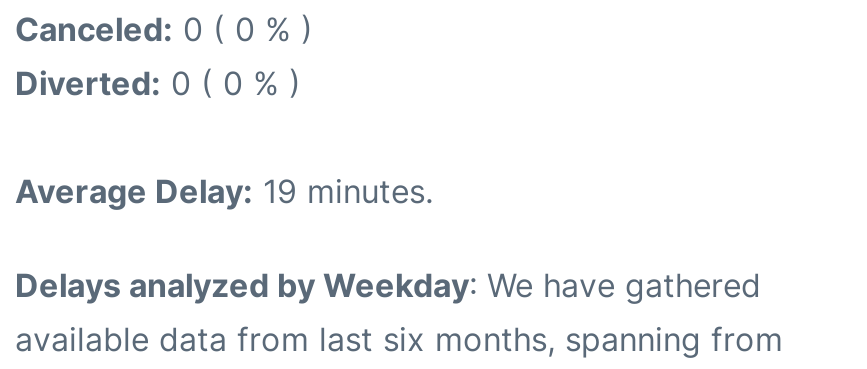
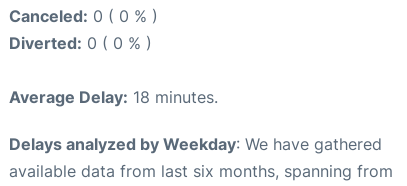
- Average Delay: 19 minutes.
+ Average Delay: 18 minutes.
